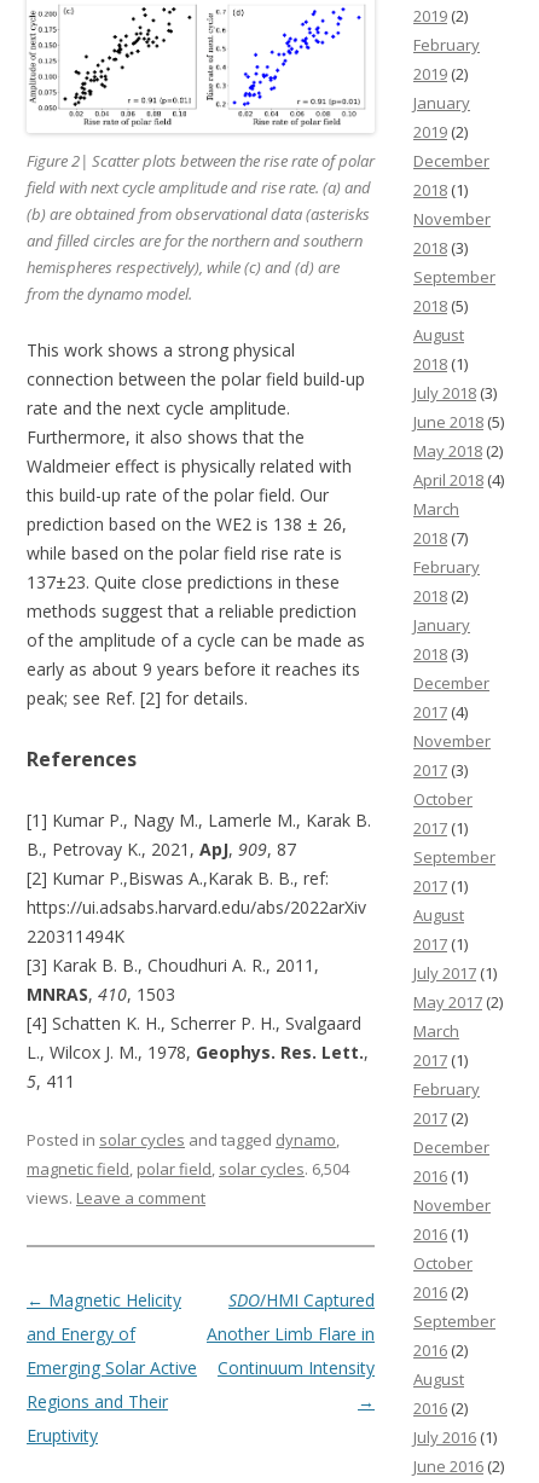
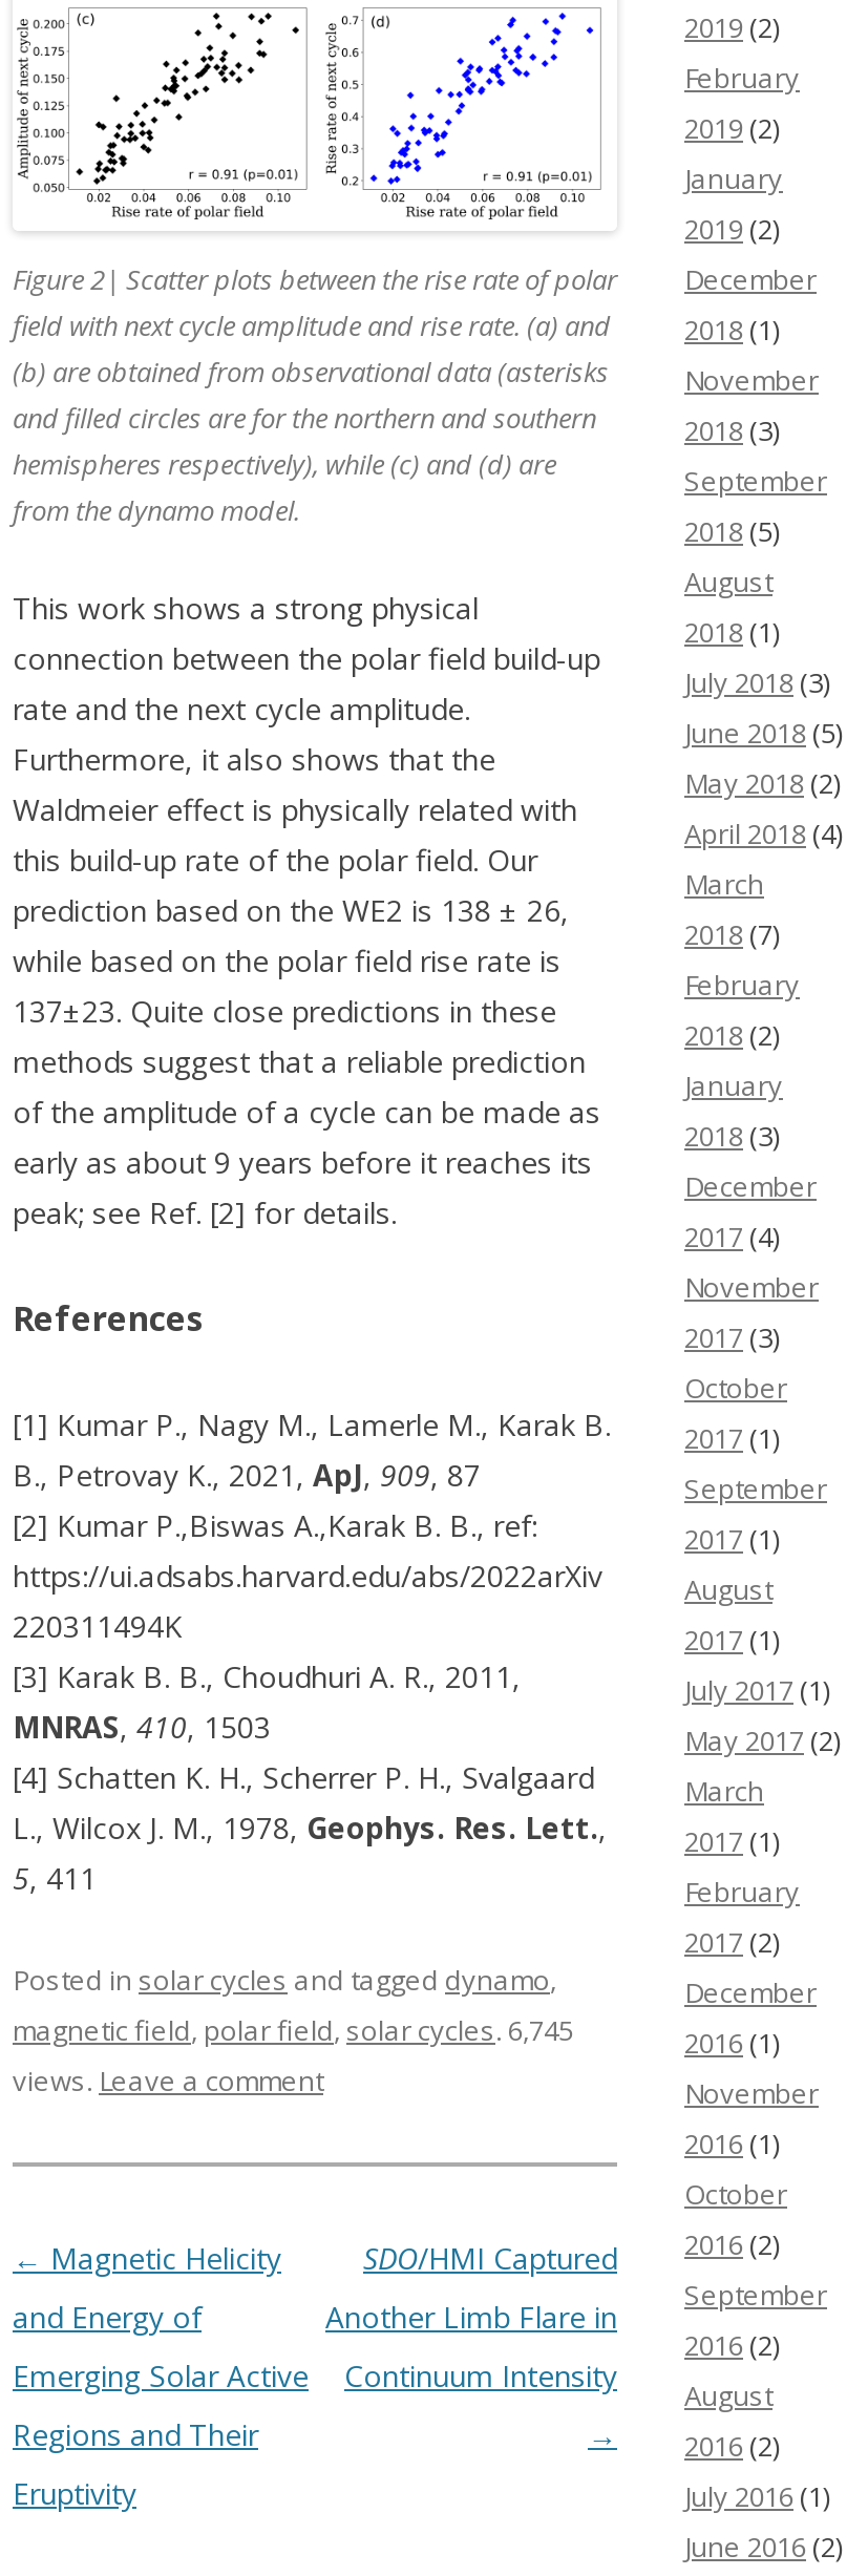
- magnetic field, polar field, solar cycles. 6,504
+ magnetic field, polar field, solar cycles. 6,745
